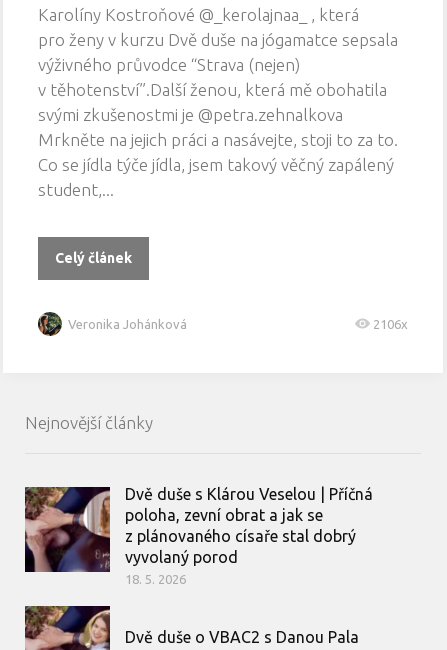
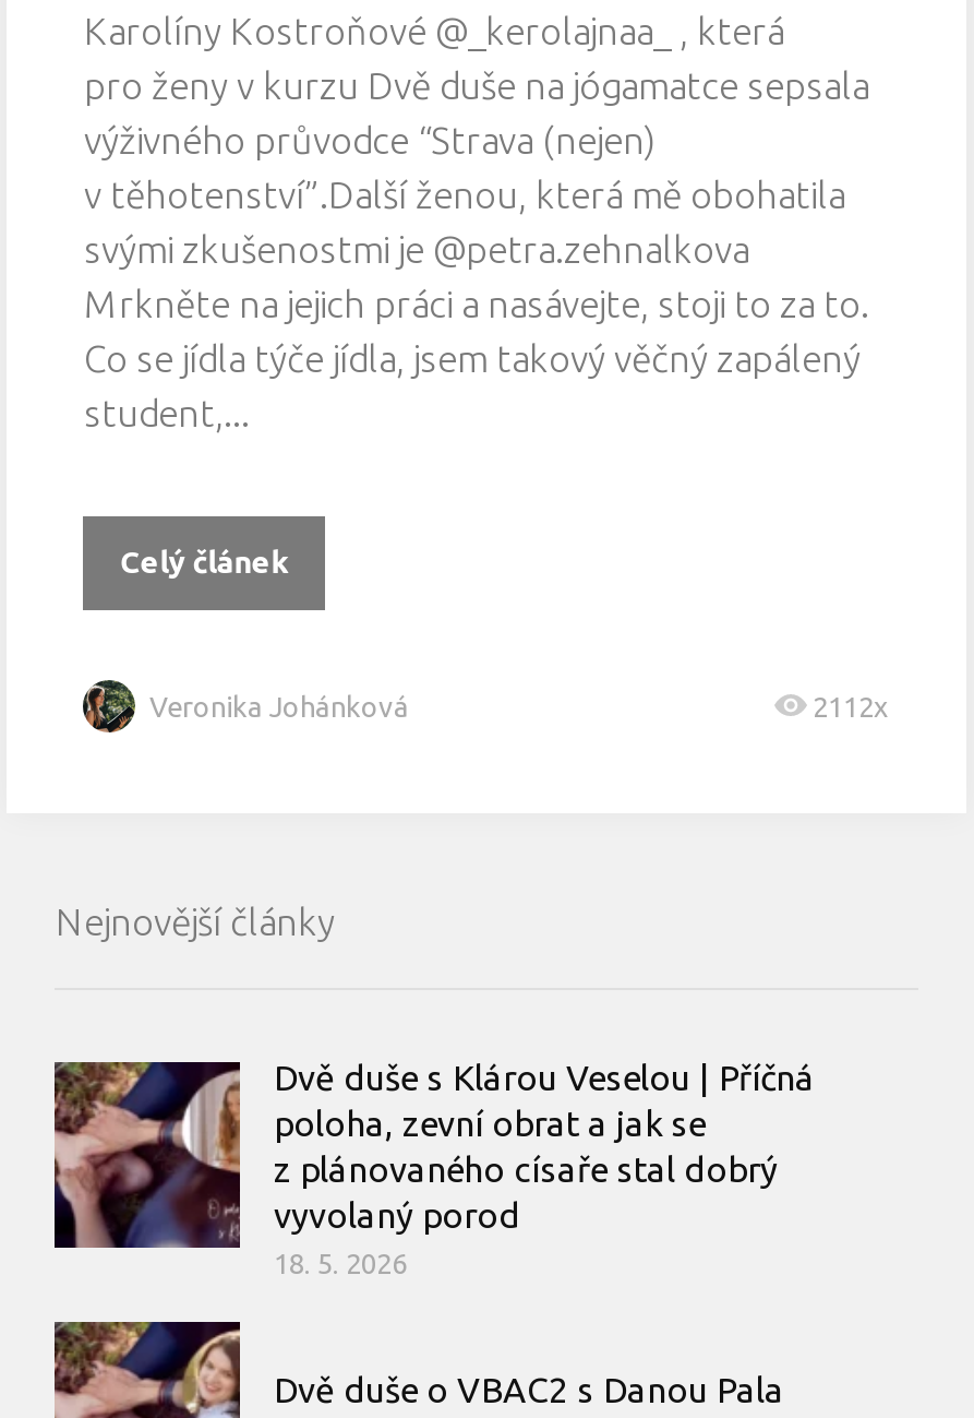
- 2106x
+ 2112x
